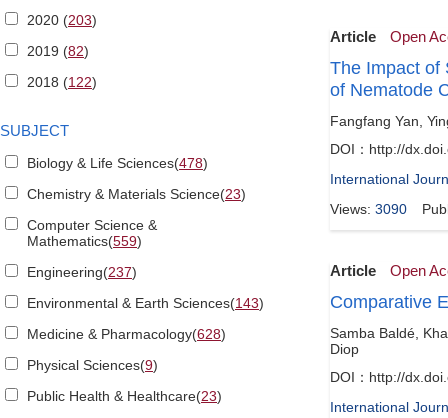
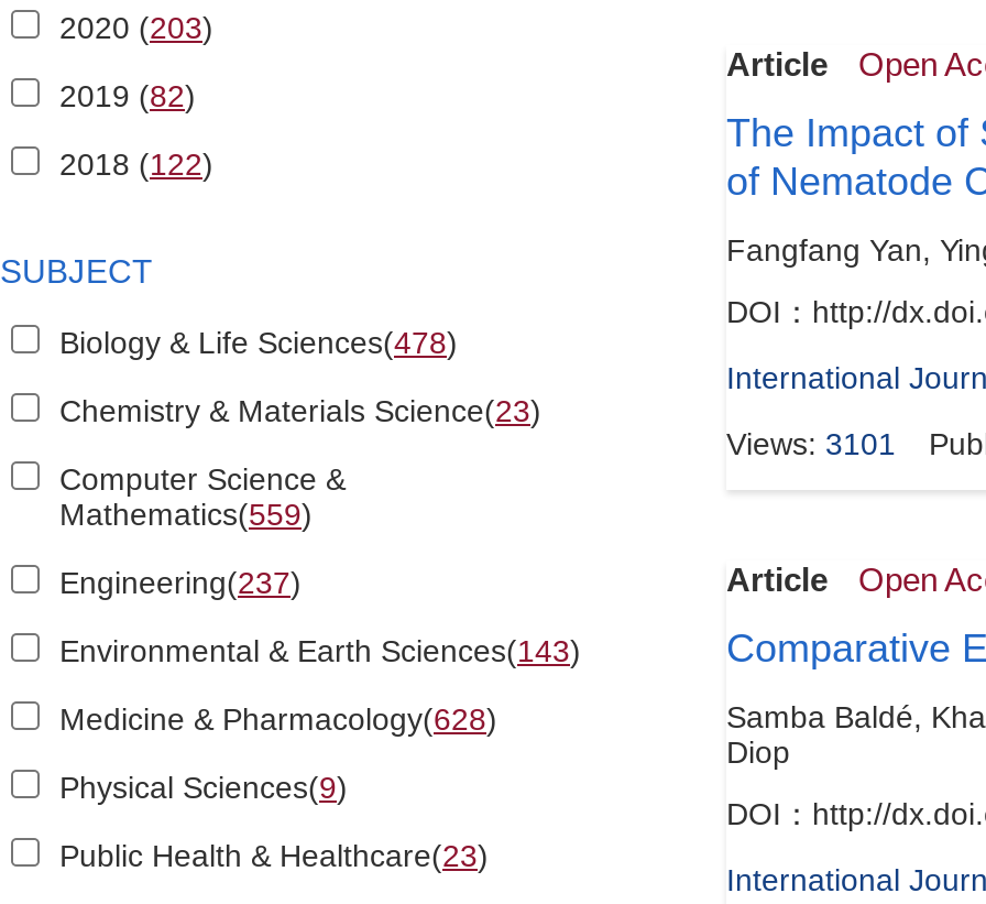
- Views: 3090
+ Views: 3101
